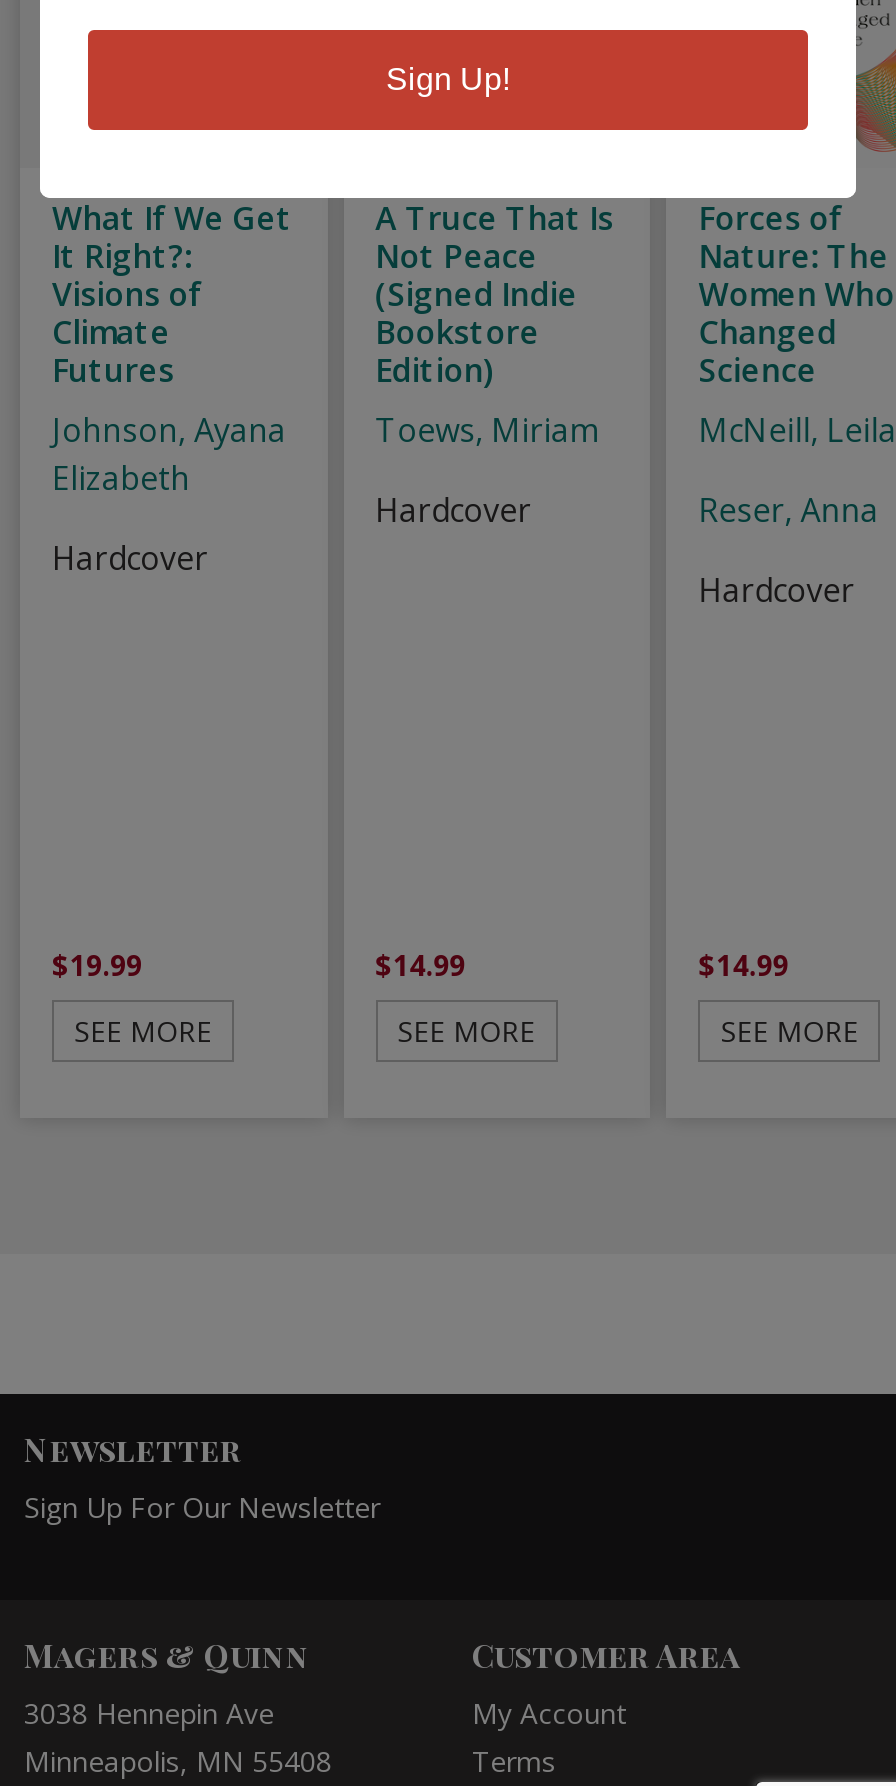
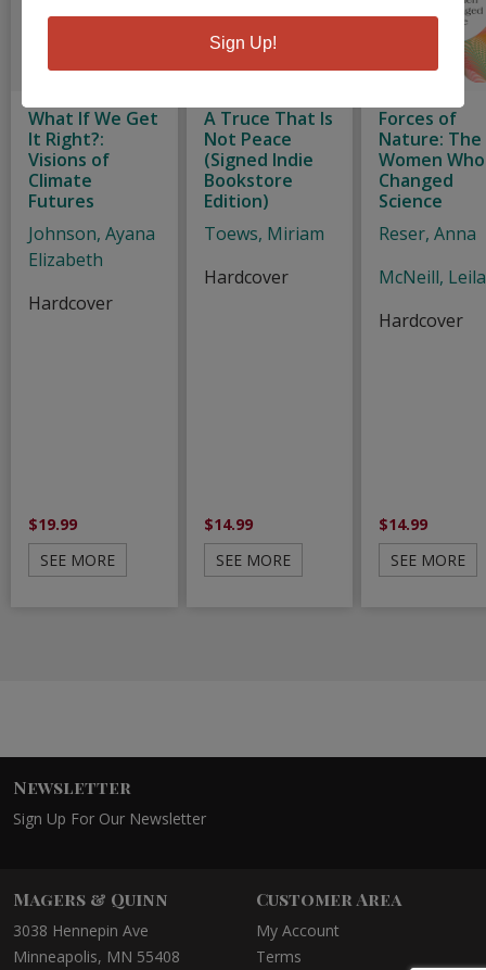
moved down: McNeill, Leila

moved up: Reser, Anna
